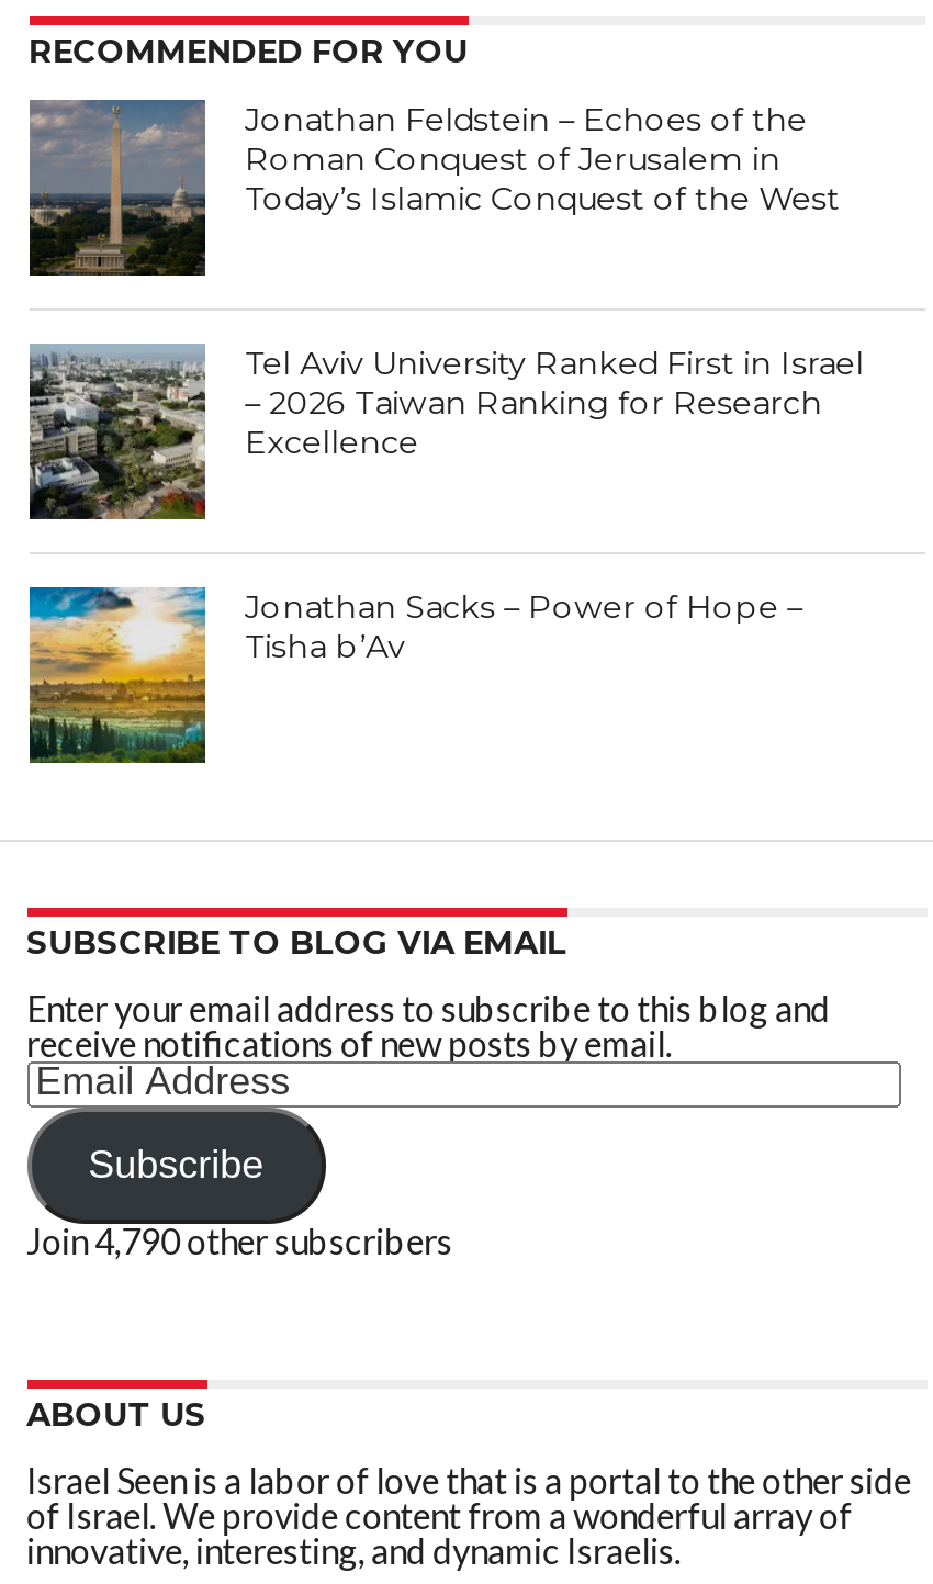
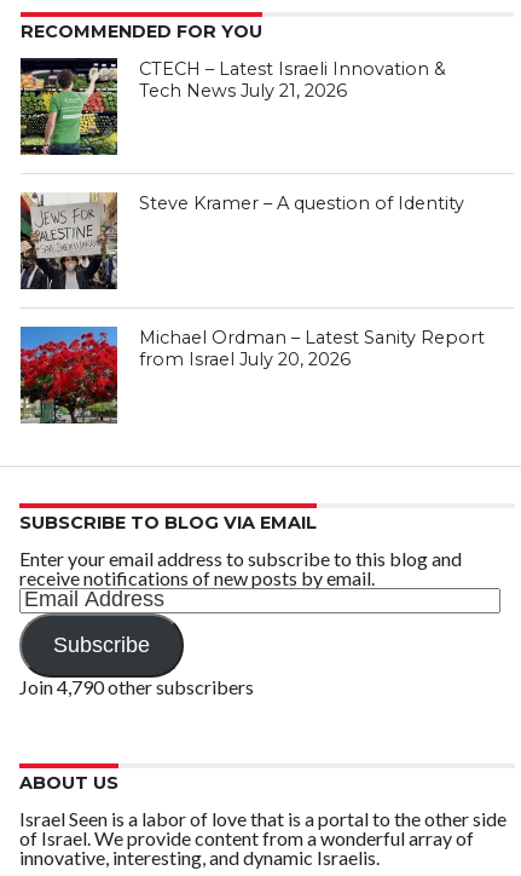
- [image]
- Jonathan Feldstein – Echoes of the
- Roman Conquest of Jerusalem in
- Today’s Islamic Conquest of the West
+ [image]
+ CTECH – Latest Israeli Innovation &
+ Tech News July 21, 2026

- [image]
- Tel Aviv University Ranked First in Israel
- – 2026 Taiwan Ranking for Research
- Excellence
+ [image]
+ Steve Kramer – A question of Identity

- [image]
- Jonathan Sacks – Power of Hope –
- Tisha b’Av
+ [image]
+ Michael Ordman – Latest Sanity Report
+ from Israel July 20, 2026
